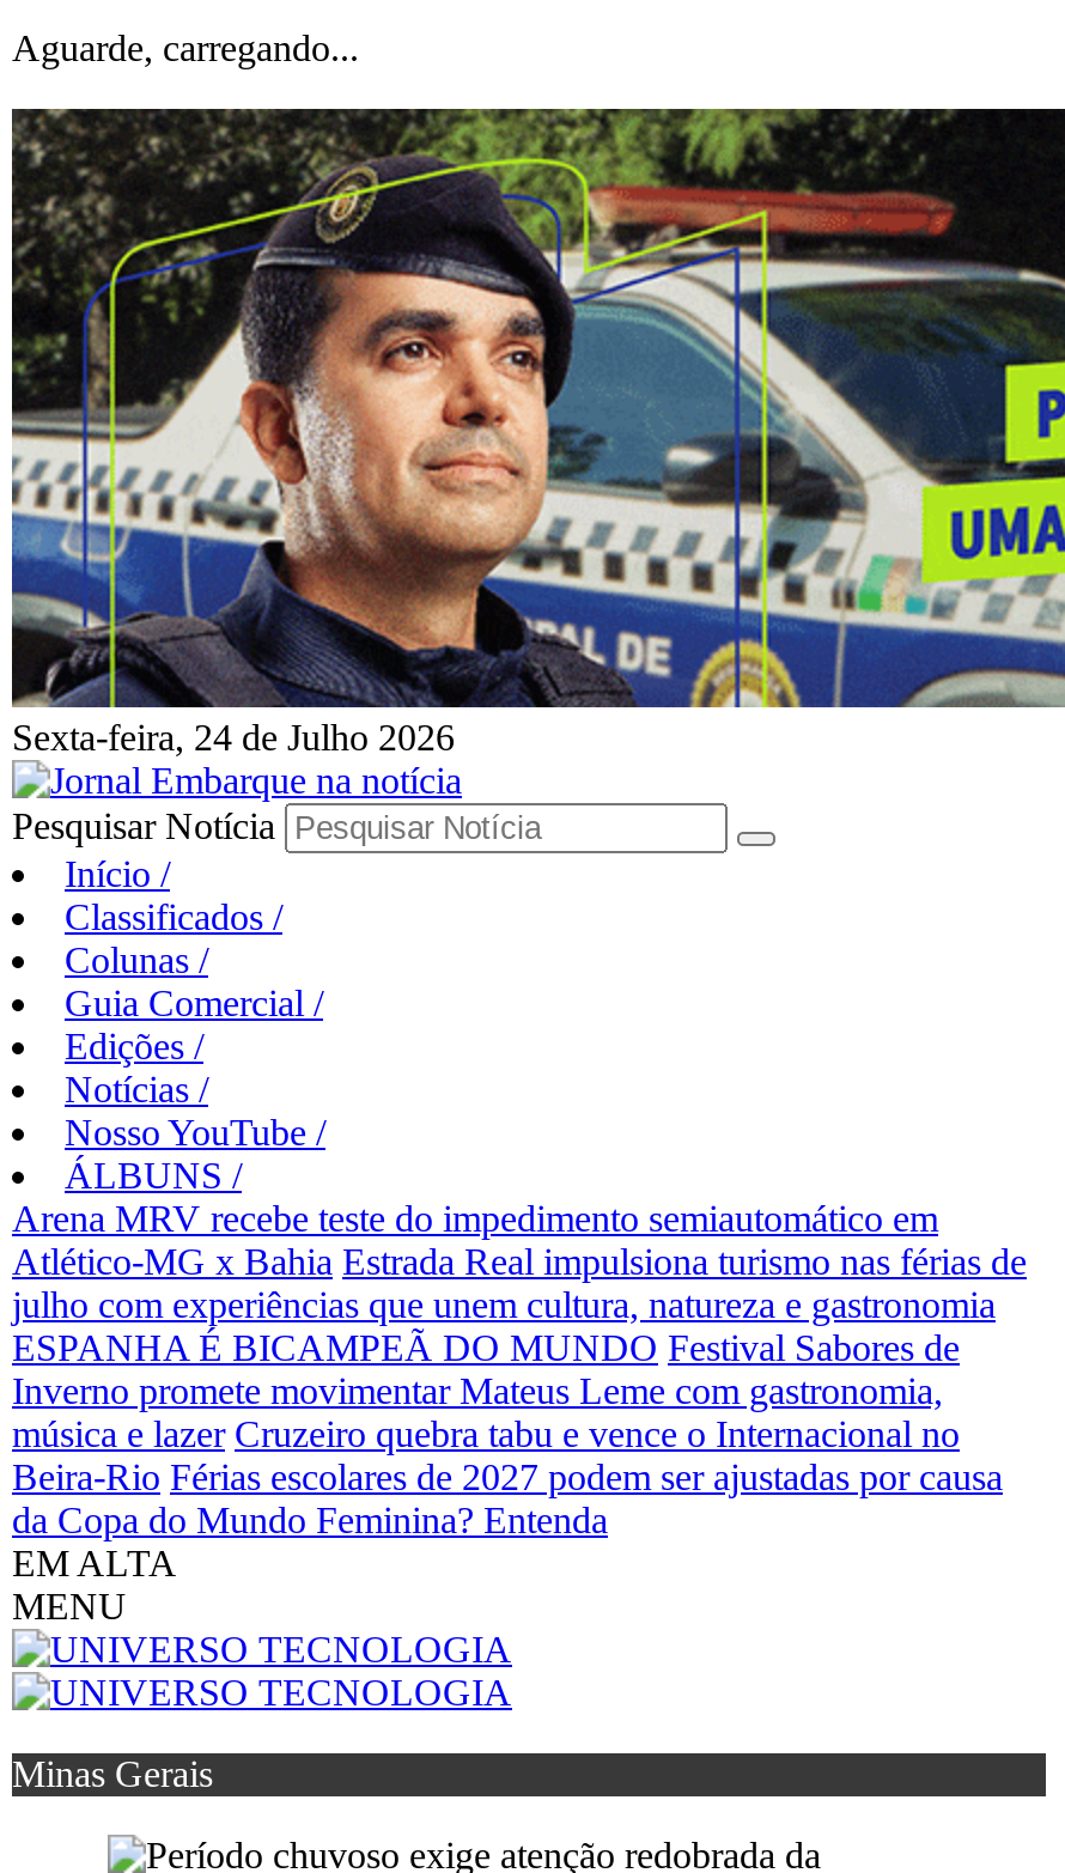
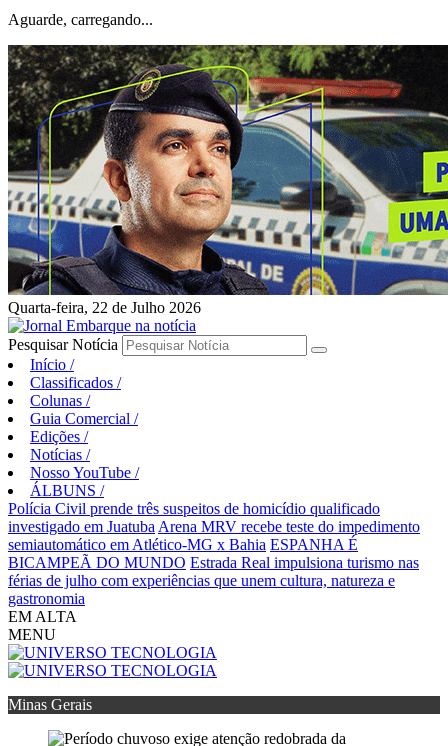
- Sexta-feira, 24 de Julho 2026
+ Quarta-feira, 22 de Julho 2026

- Arena MRV recebe teste do impedimento semiautomático em
- Atlético-MG x Bahia Estrada Real impulsiona turismo nas férias de
- julho com experiências que unem cultura, natureza e gastronomia
- ESPANHA É BICAMPEÃ DO MUNDO Festival Sabores de
- Inverno promete movimentar Mateus Leme com gastronomia,
- música e lazer Cruzeiro quebra tabu e vence o Internacional no
- Beira-Rio Férias escolares de 2027 podem ser ajustadas por causa
- da Copa do Mundo Feminina? Entenda
+ Polícia Civil prende três suspeitos de homicídio qualificado
+ investigado em Juatuba Arena MRV recebe teste do impedimento
+ semiautomático em Atlético-MG x Bahia ESPANHA É
+ BICAMPEÃ DO MUNDO Estrada Real impulsiona turismo nas
+ férias de julho com experiências que unem cultura, natureza e
+ gastronomia
